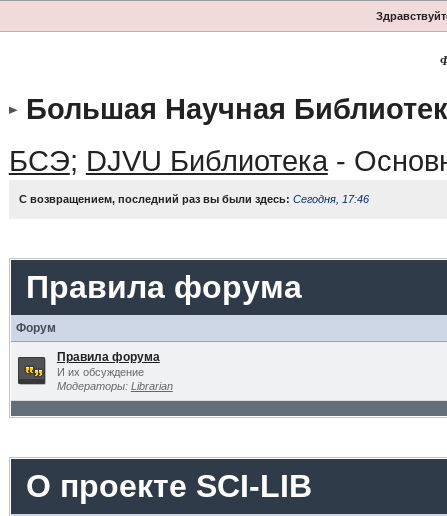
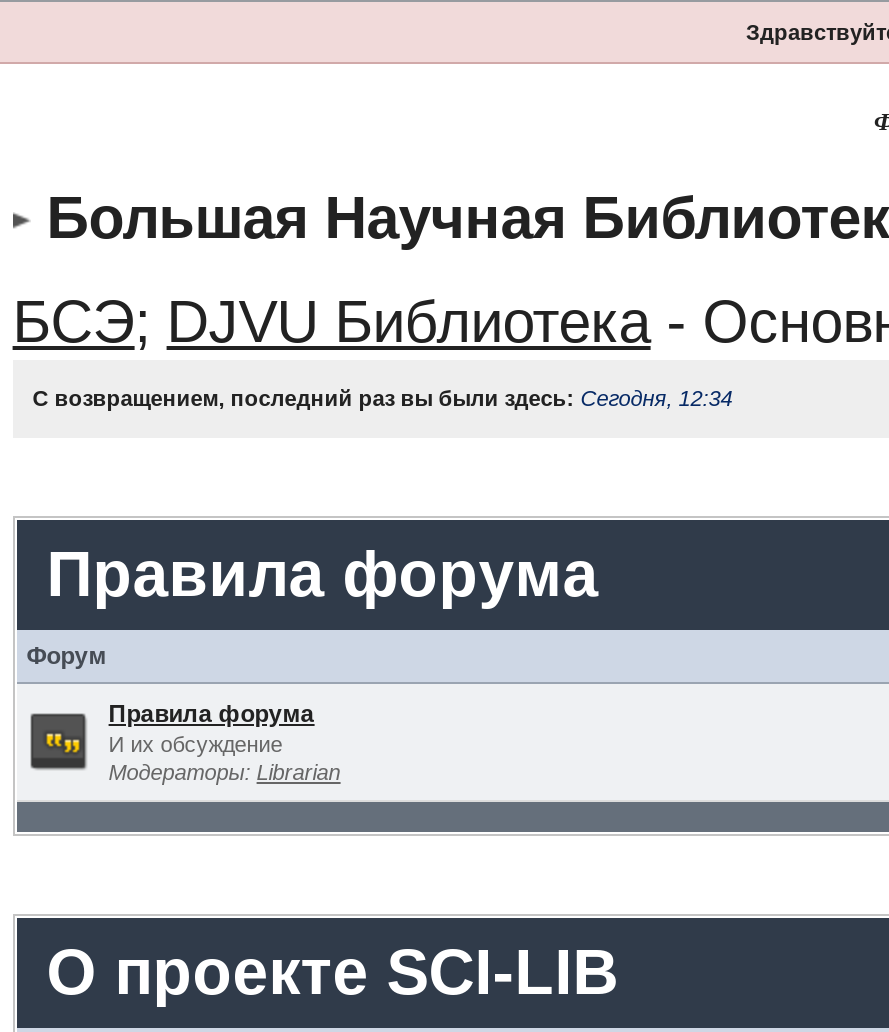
- С возвращением, последний раз вы были здесь: Сегодня, 17:46
+ С возвращением, последний раз вы были здесь: Сегодня, 12:34
